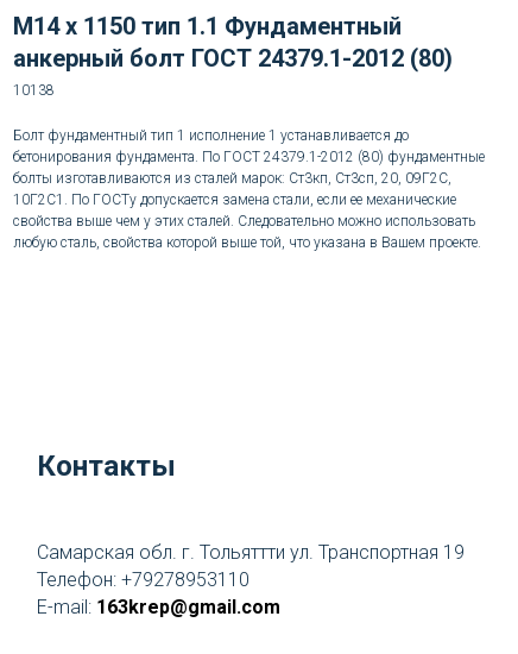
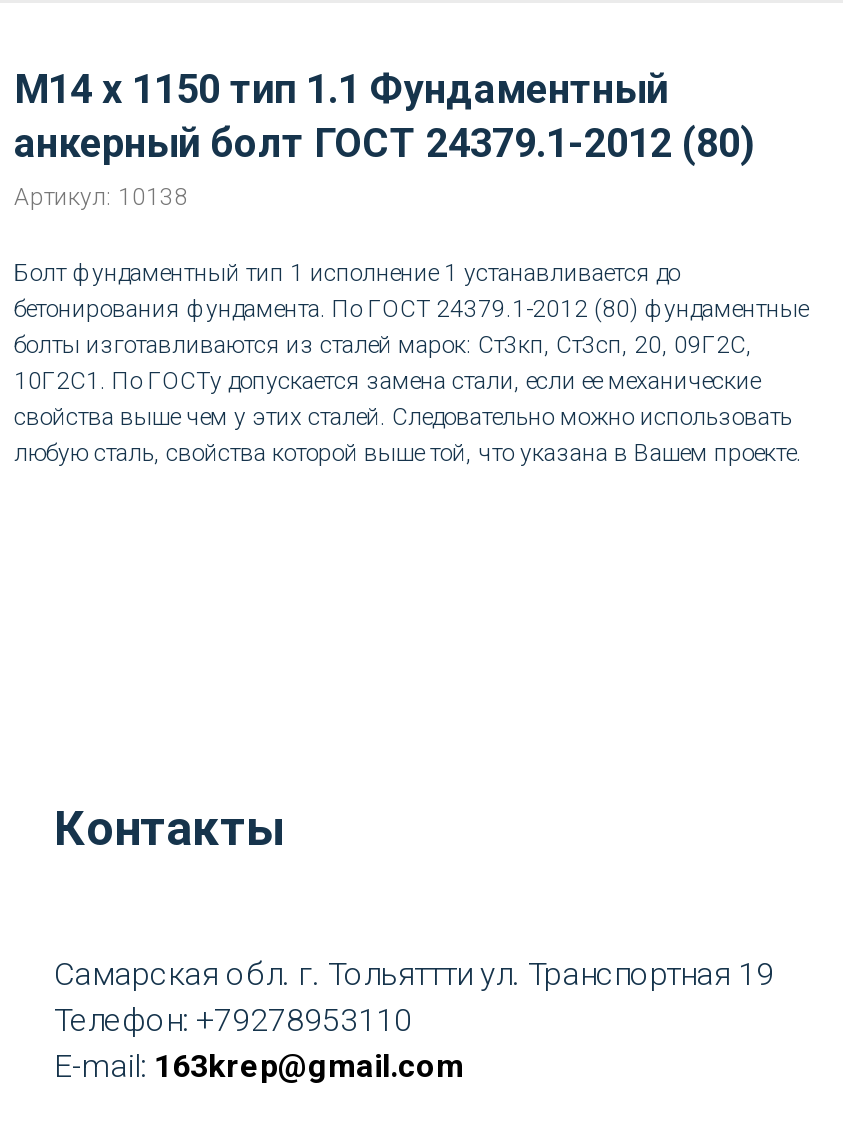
- 10138
+ Артикул: 10138
